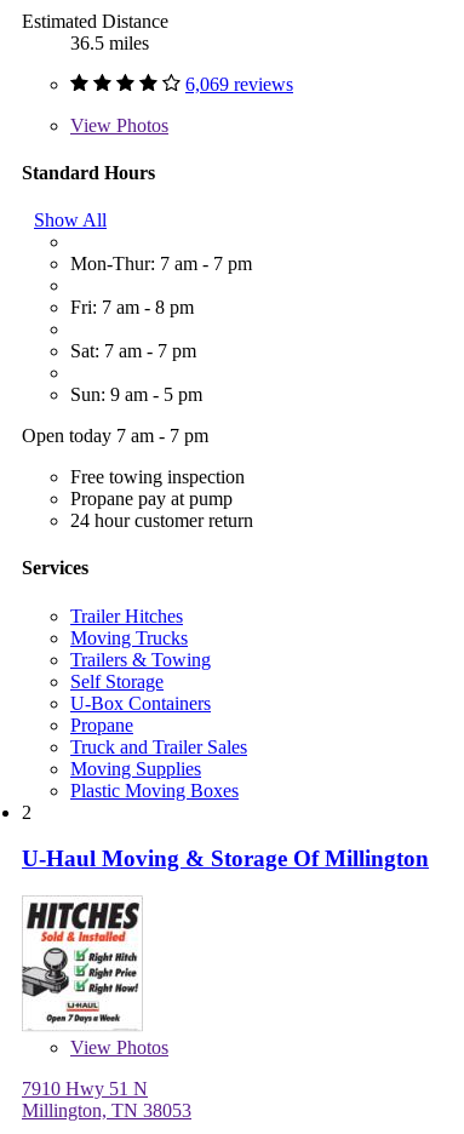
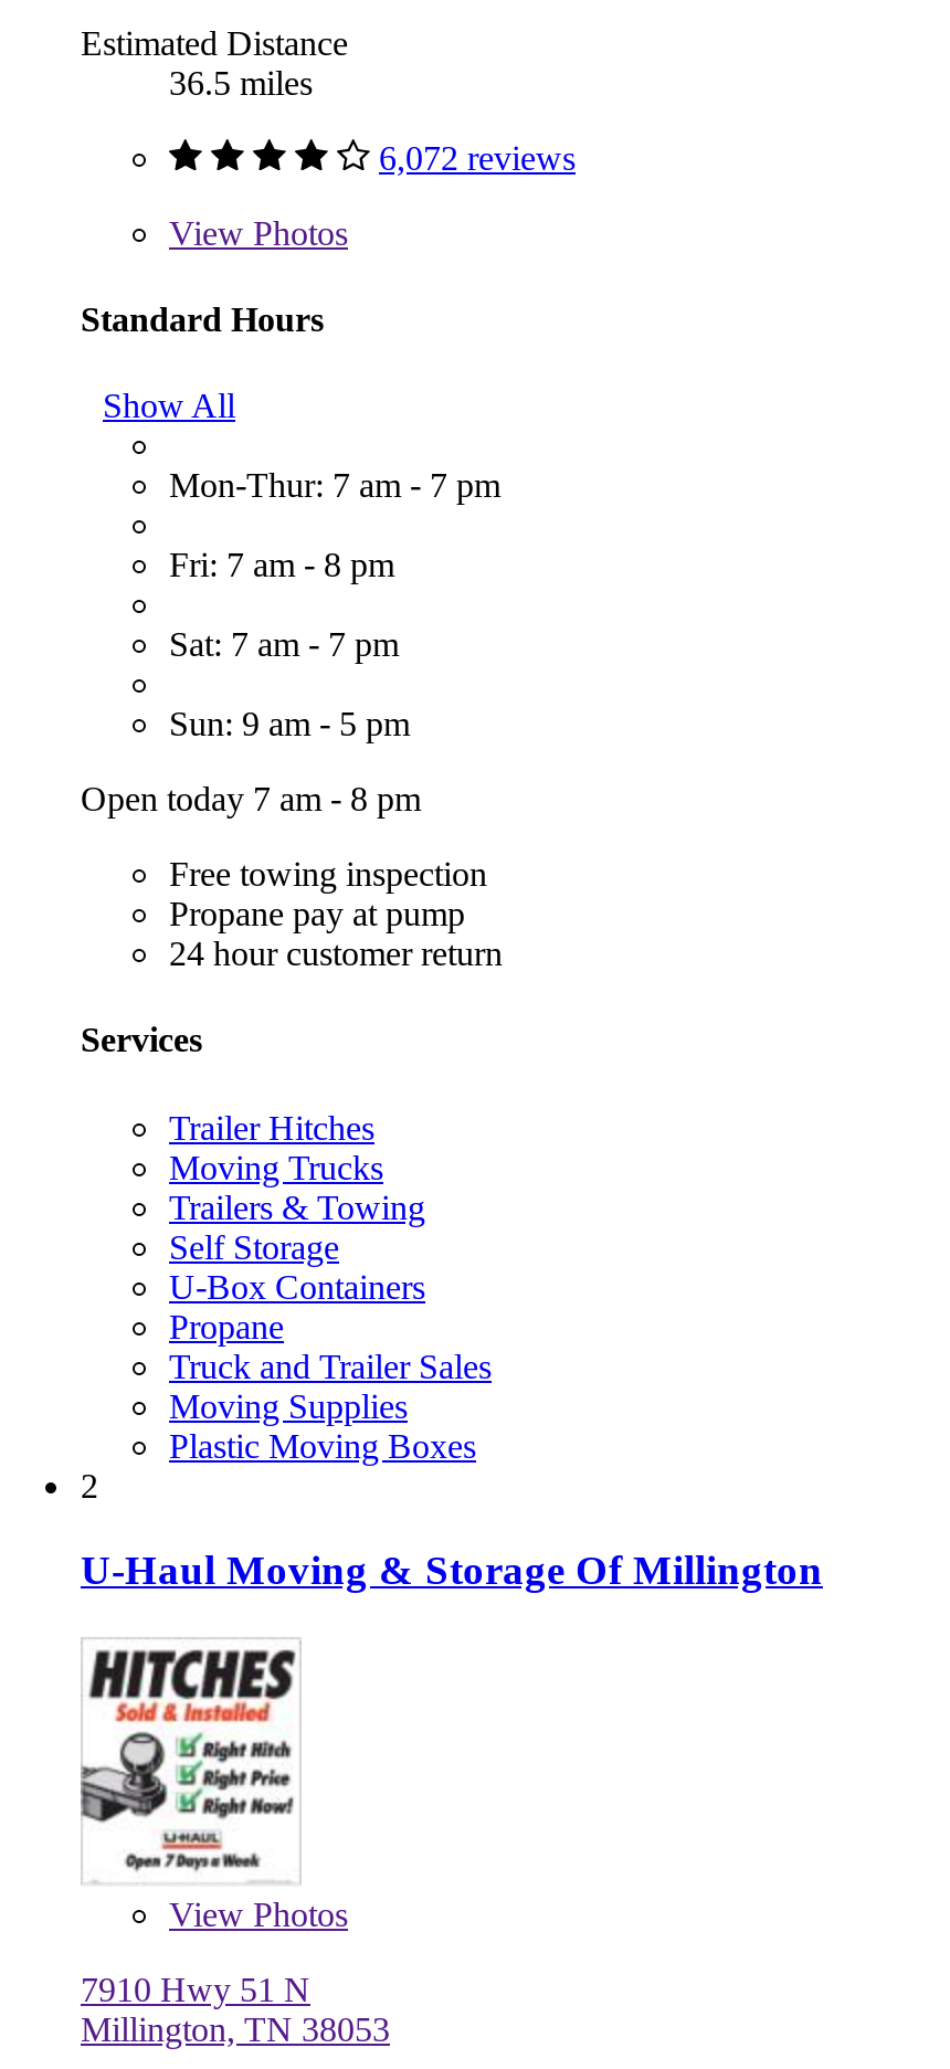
- 6,069 reviews
+ 6,072 reviews

- Open today 7 am - 7 pm
+ Open today 7 am - 8 pm
